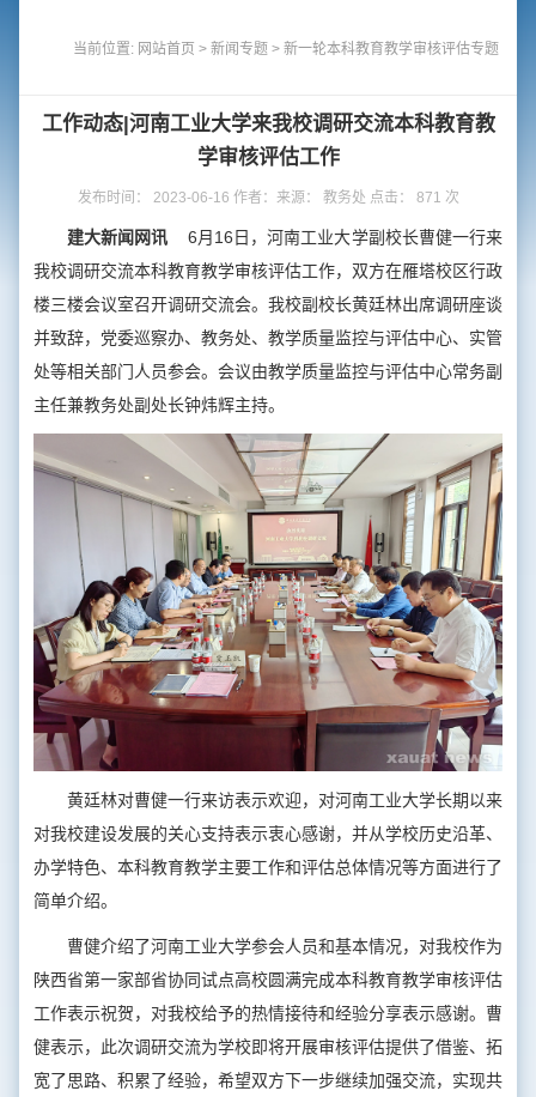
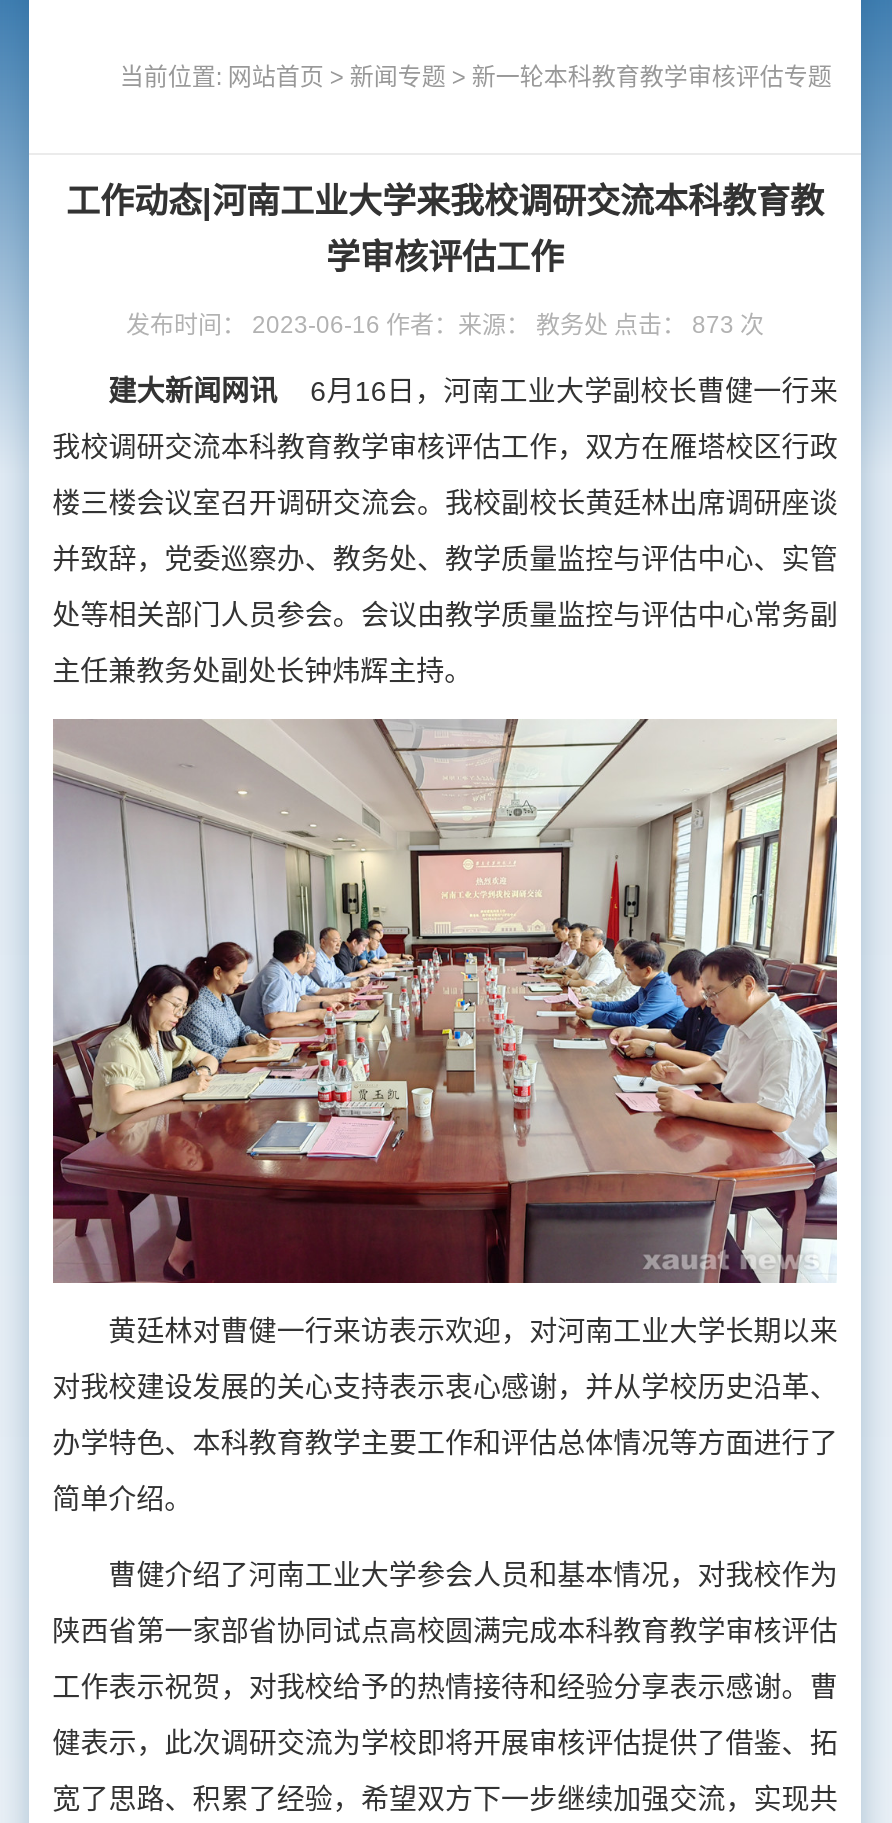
- 发布时间： 2023-06-16 作者：来源： 教务处 点击：871次
+ 发布时间： 2023-06-16 作者：来源： 教务处 点击：873次
